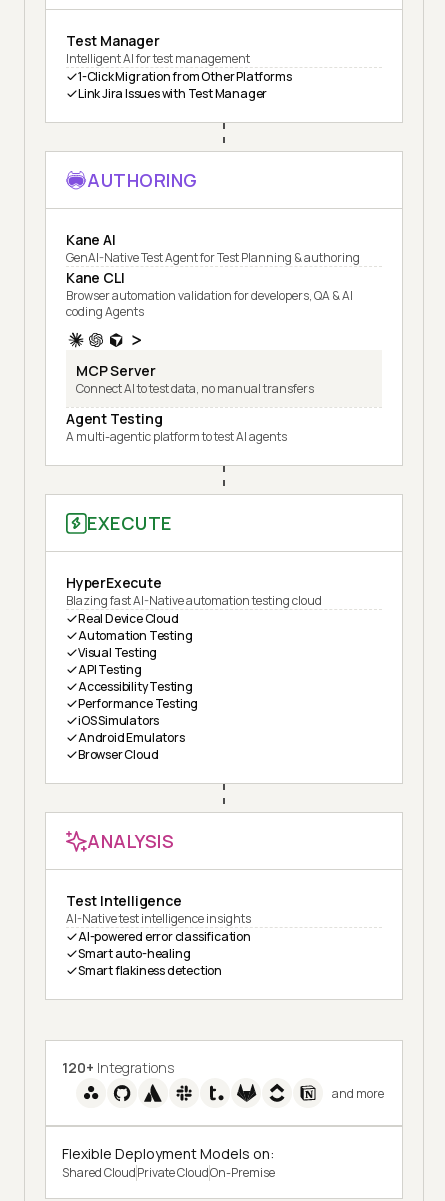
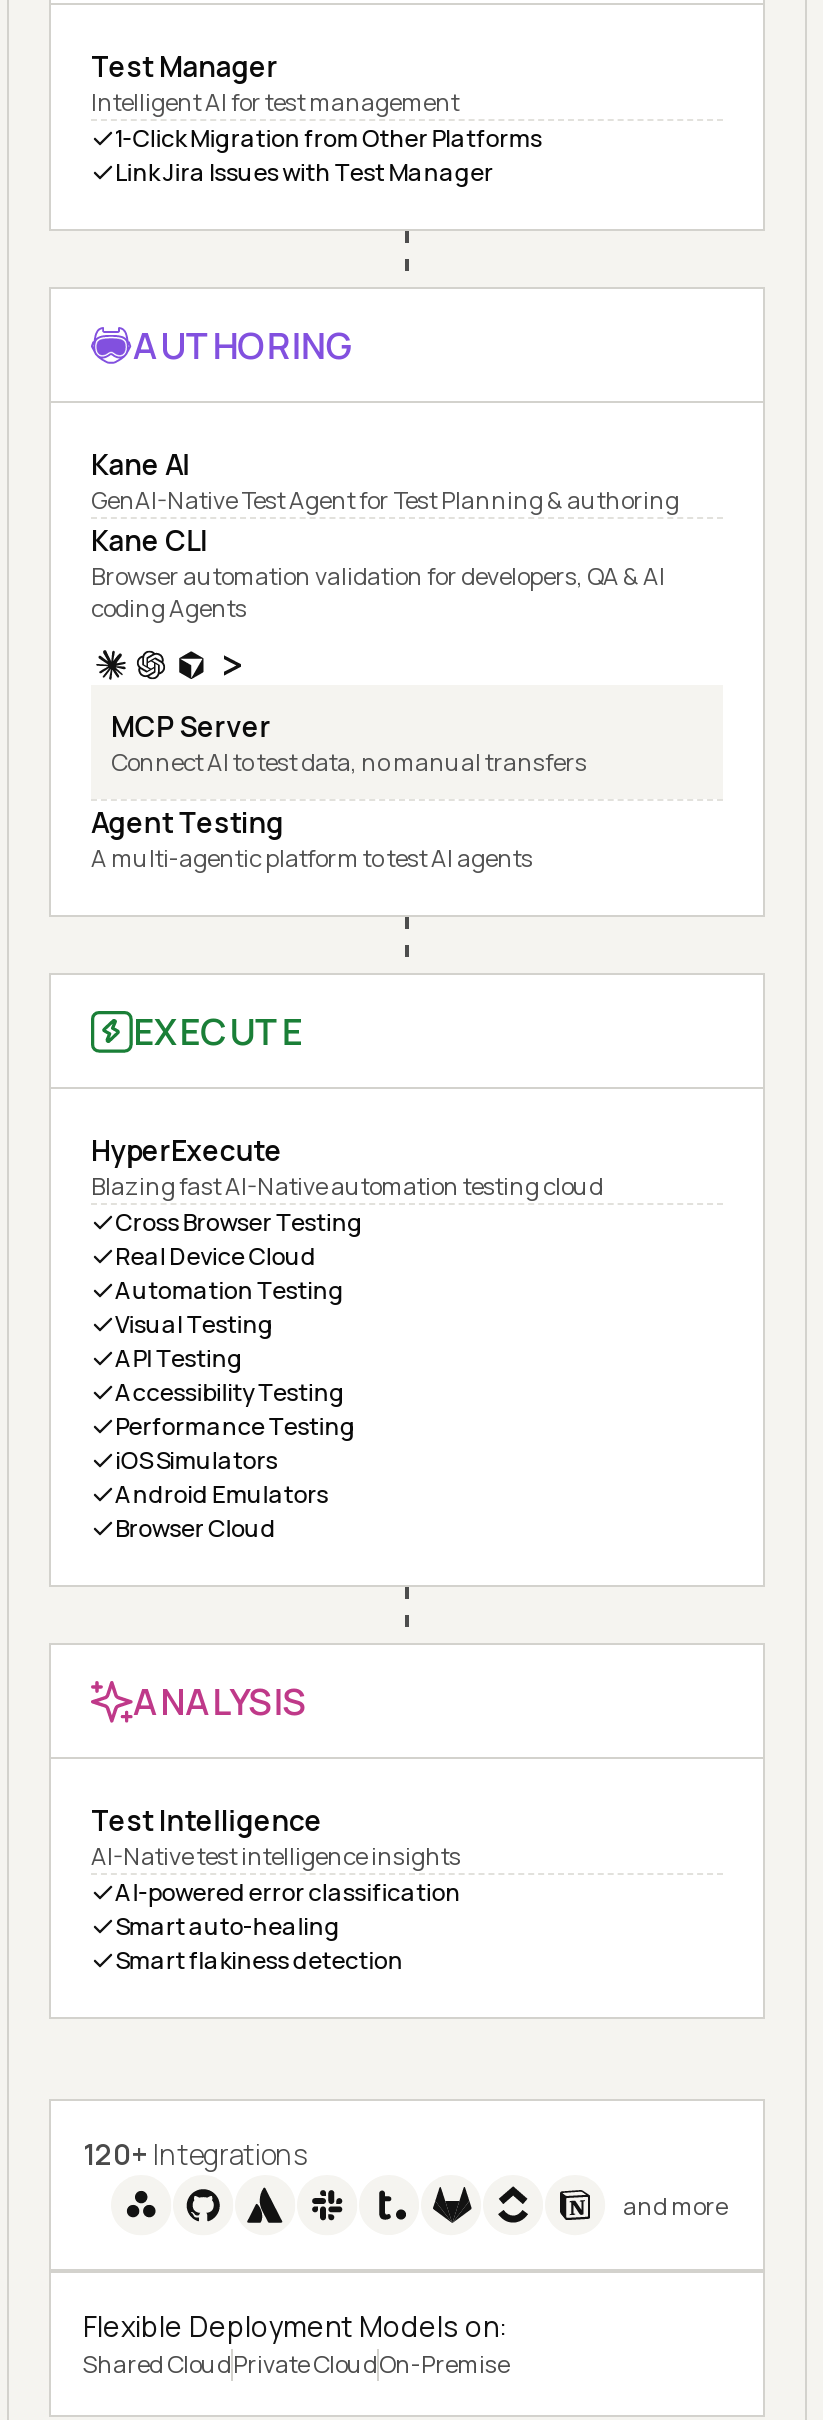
+ Cross Browser Testing
